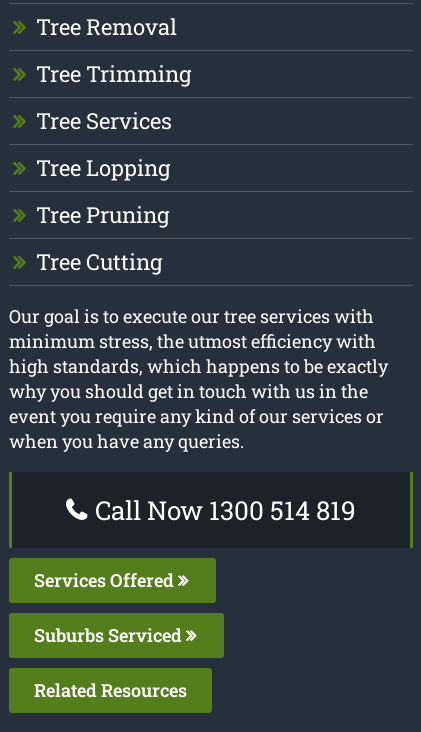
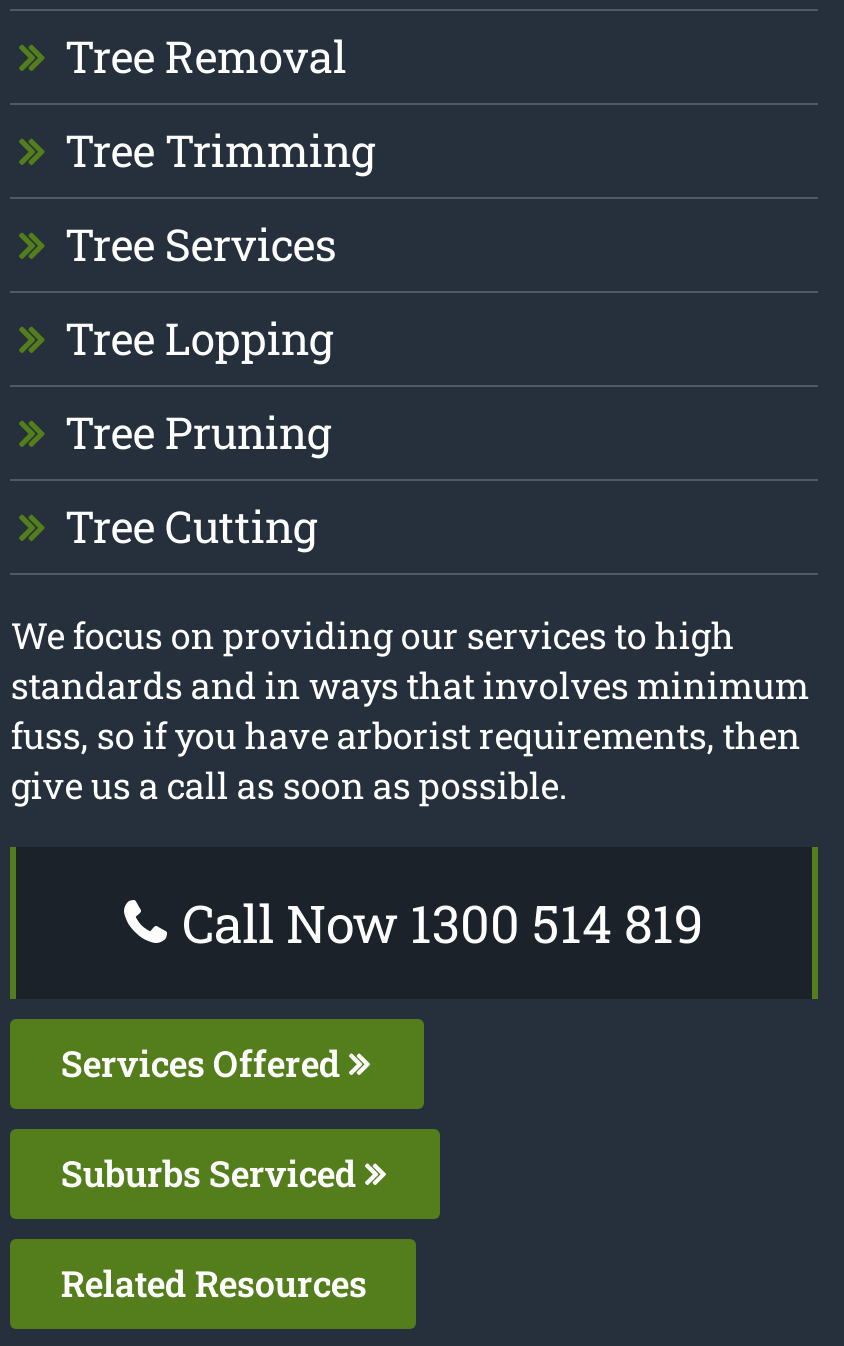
- Our goal is to execute our tree services with
- minimum stress, the utmost efficiency with
- high standards, which happens to be exactly
- why you should get in touch with us in the
- event you require any kind of our services or
- when you have any queries.
+ We focus on providing our services to high
+ standards and in ways that involves minimum
+ fuss, so if you have arborist requirements, then
+ give us a call as soon as possible.
